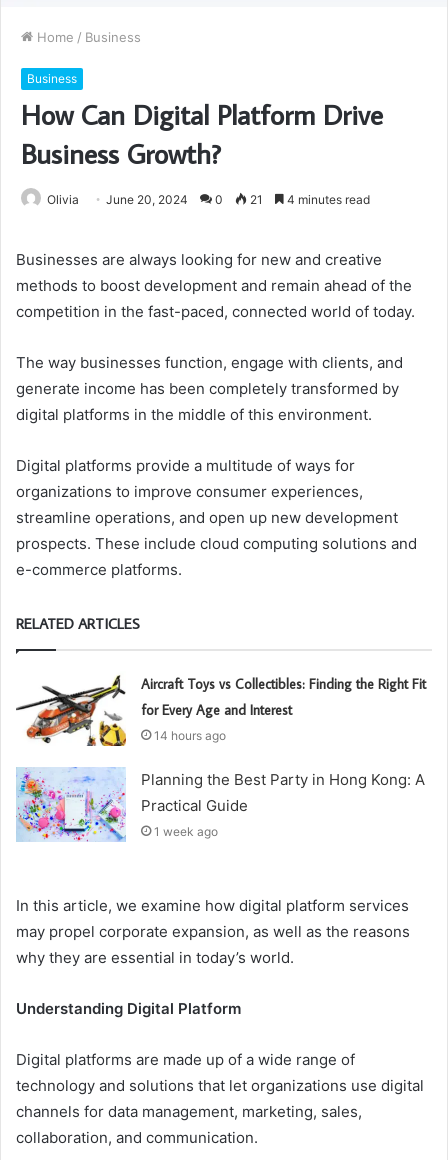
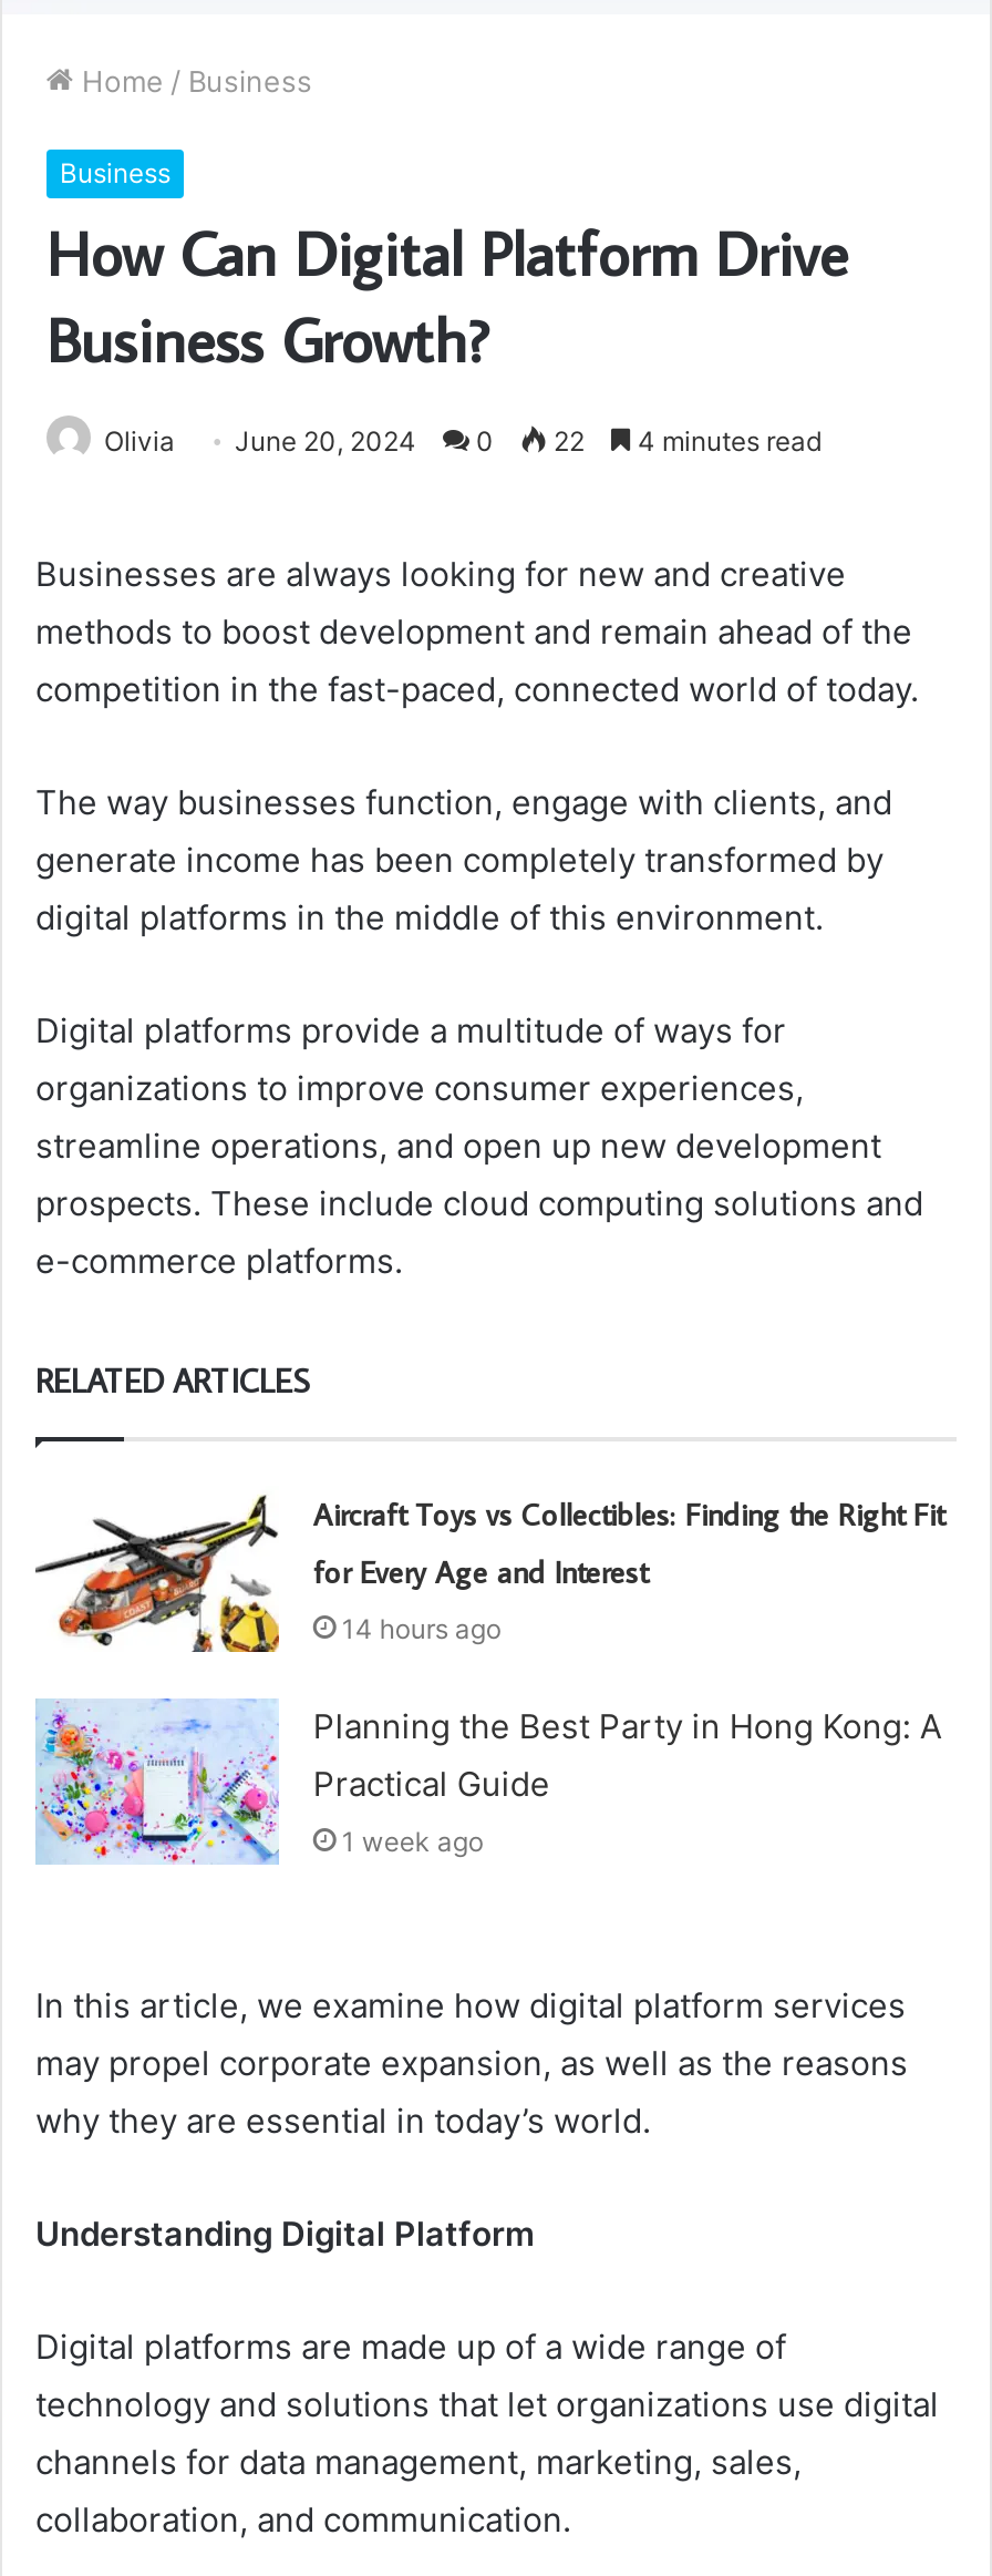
- Olivia June 20, 2024 0 21 4 minutes read
+ Olivia June 20, 2024 0 22 4 minutes read
